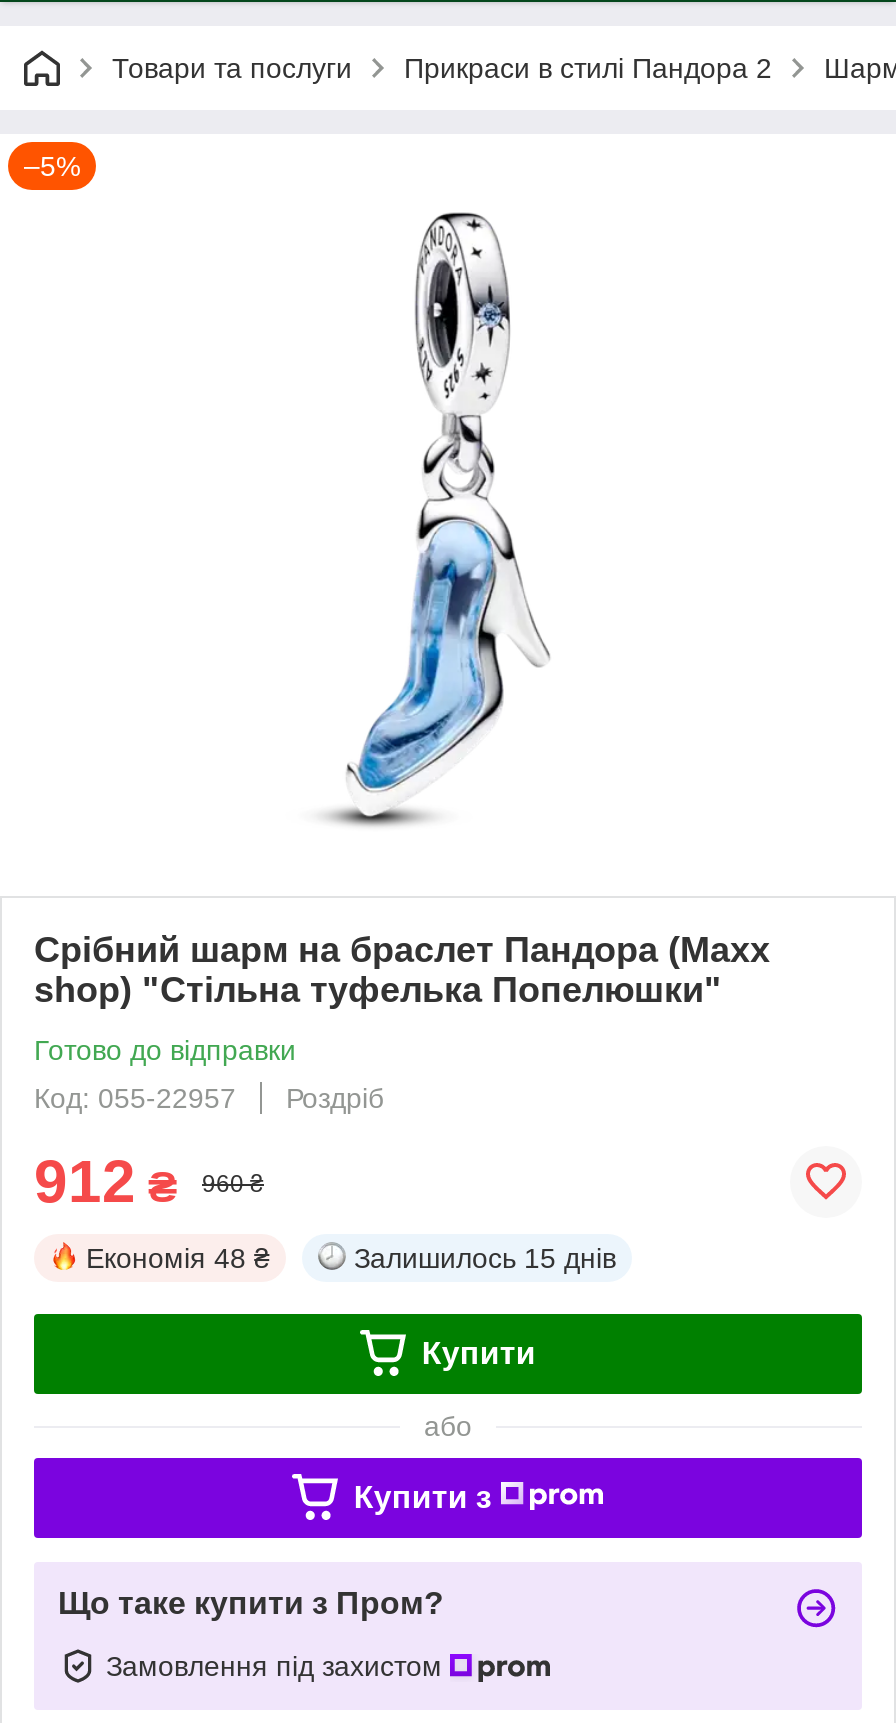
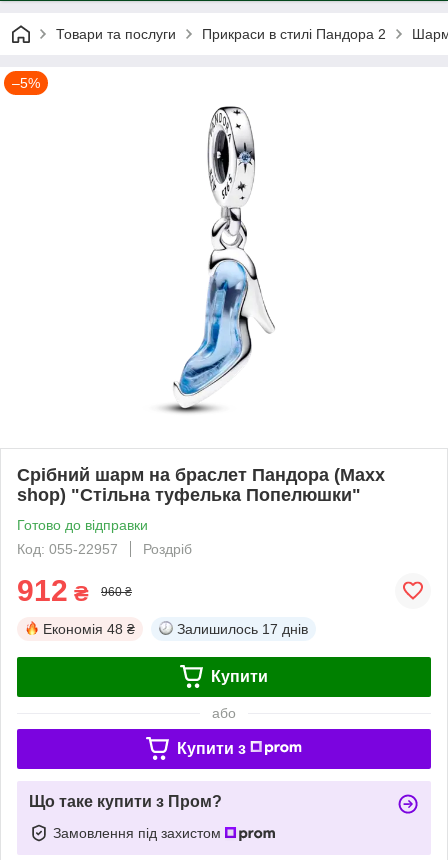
- Залишилось 15 днів
+ Залишилось 17 днів
